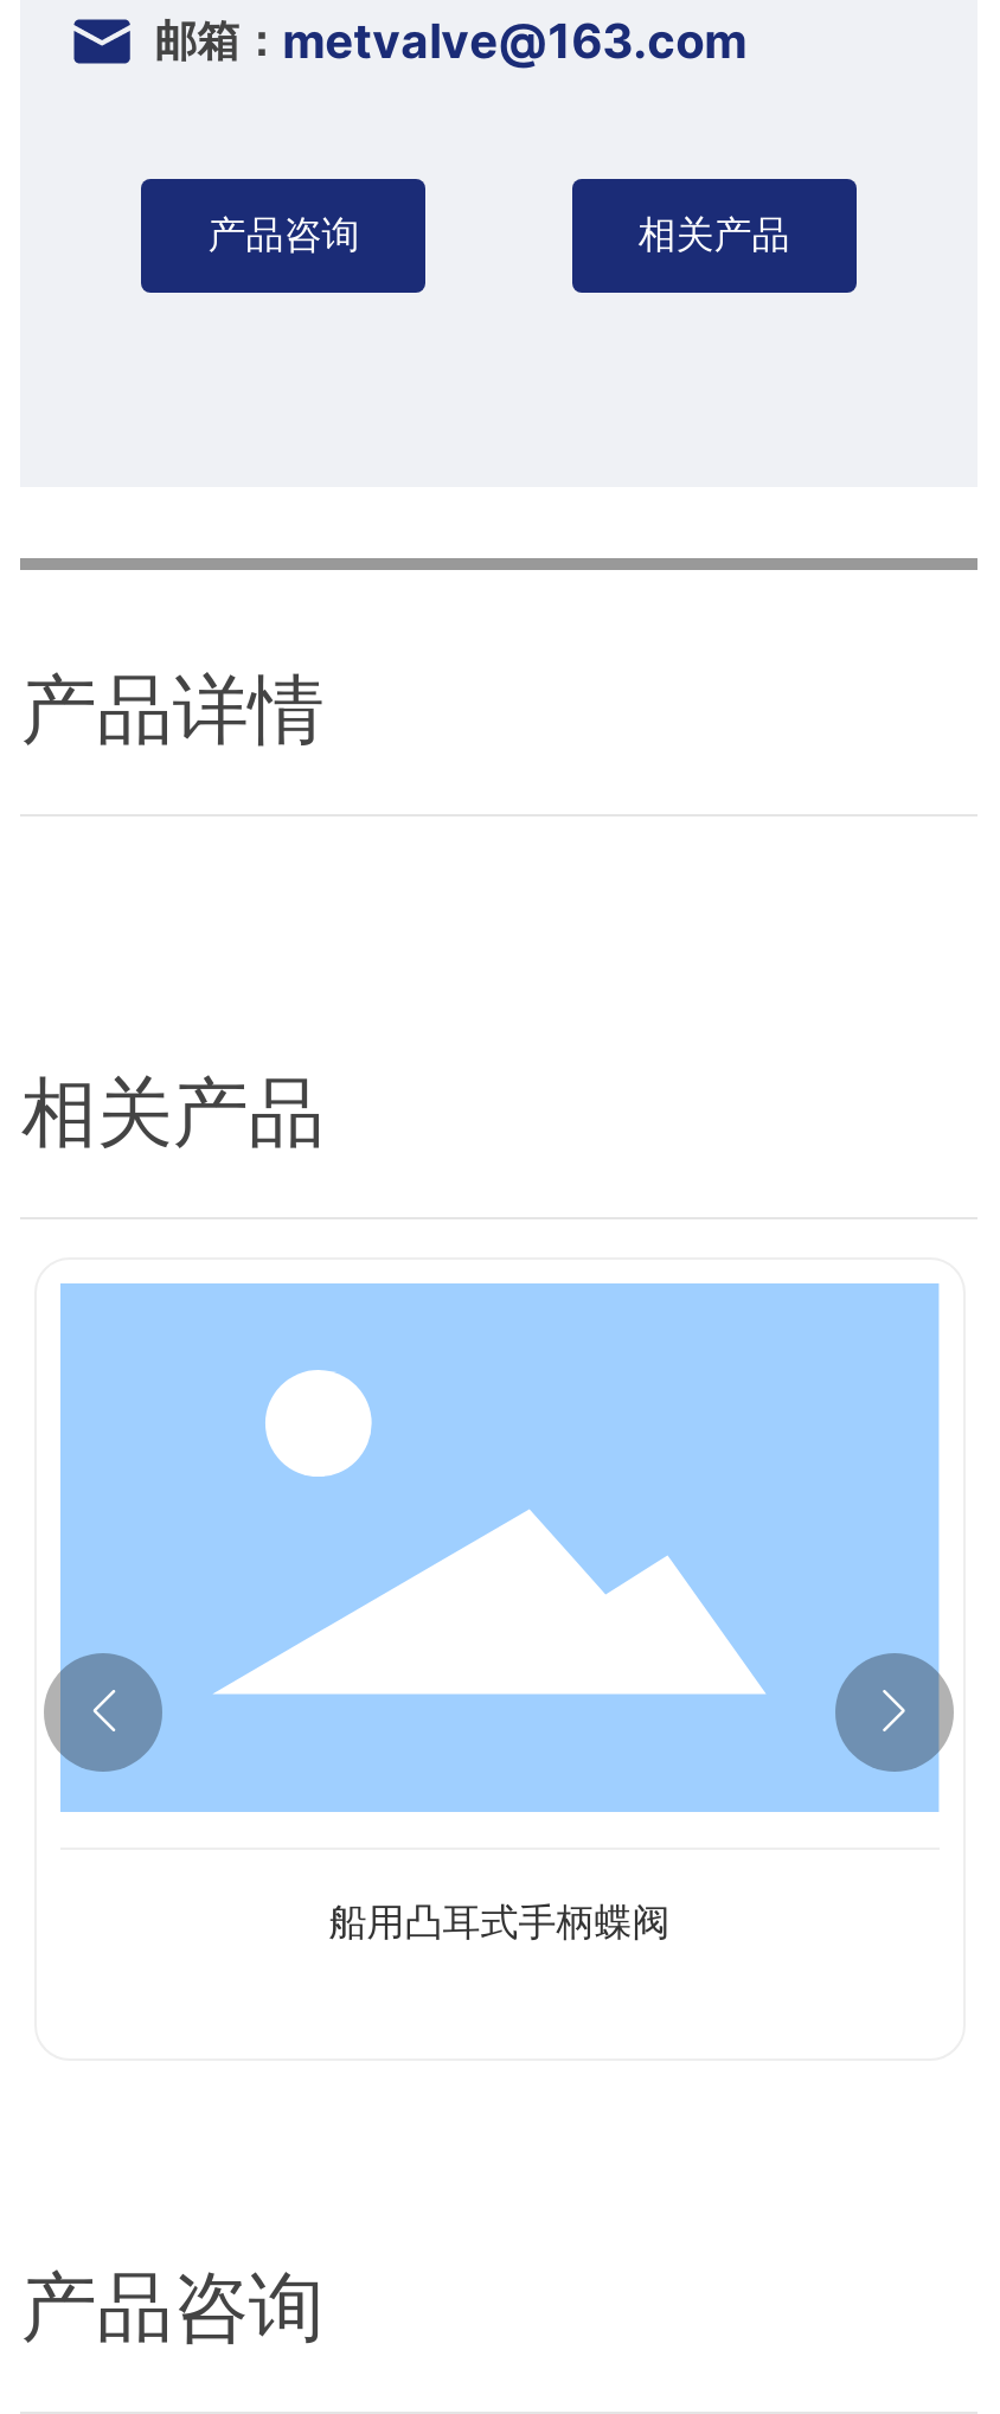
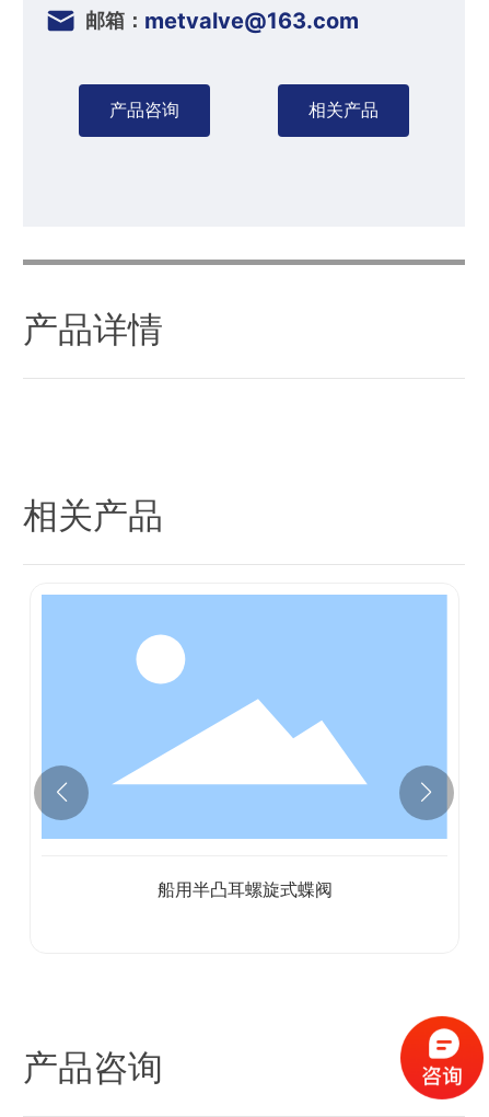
+ [image]

- 船用凸耳式手柄蝶阀
+ 船用半凸耳螺旋式蝶阀
